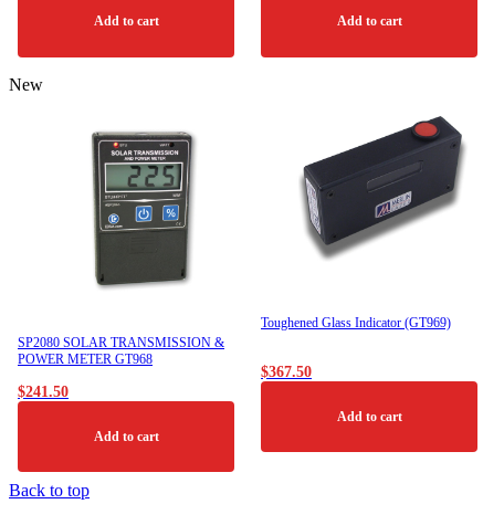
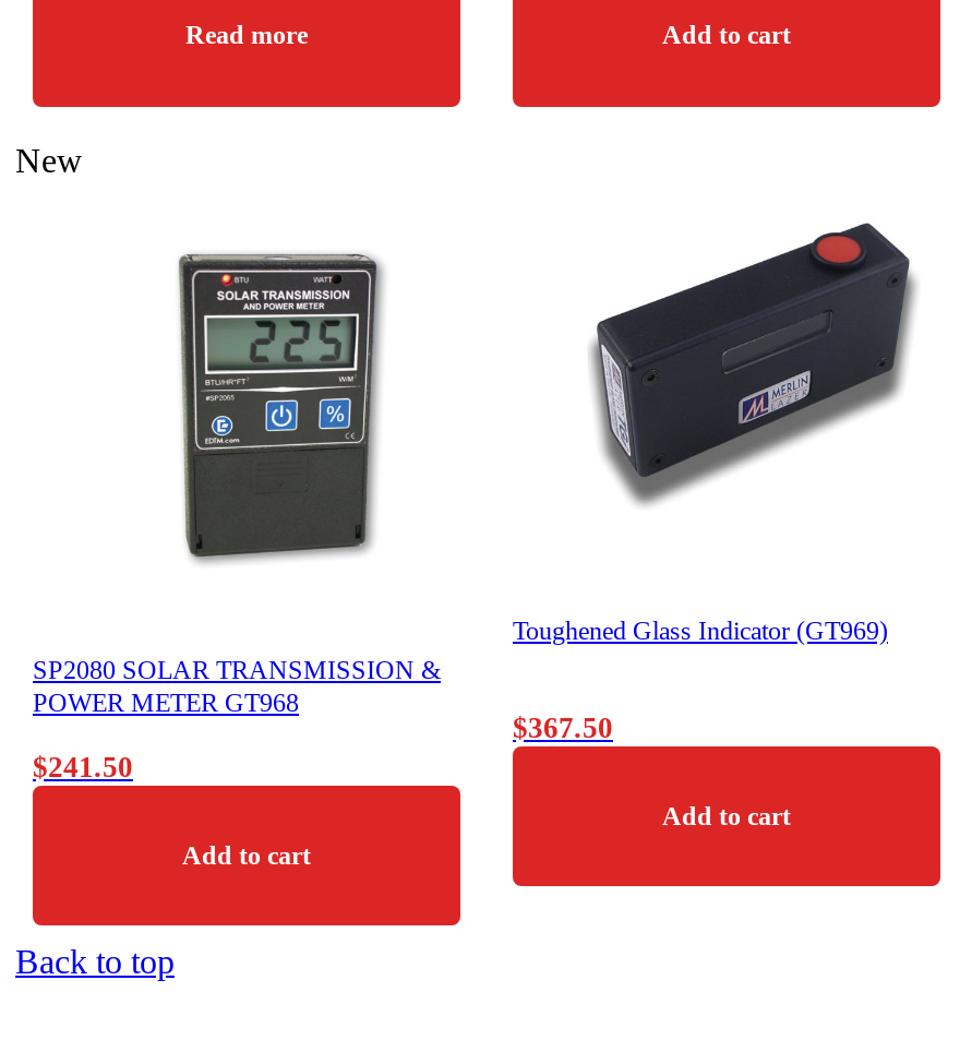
- Add to cart
+ Read more
